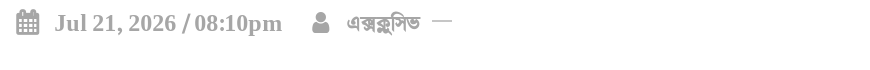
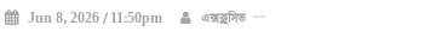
- Jul 21, 2026 / 08:10pm
+ Jun 8, 2026 / 11:50pm
